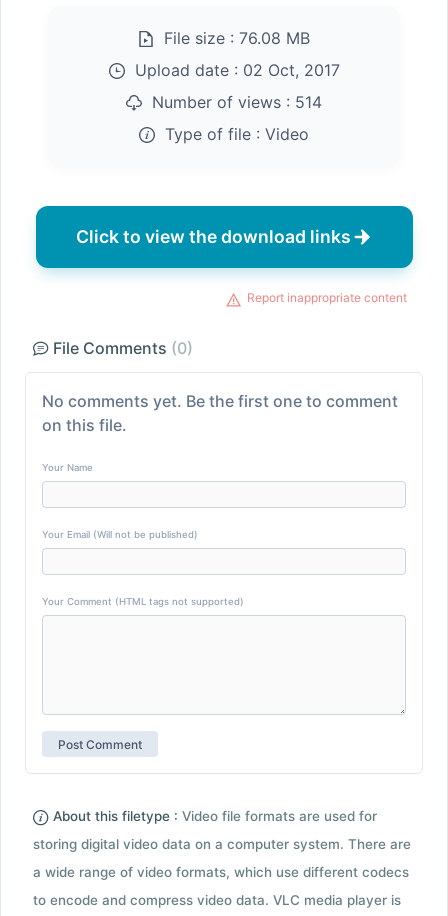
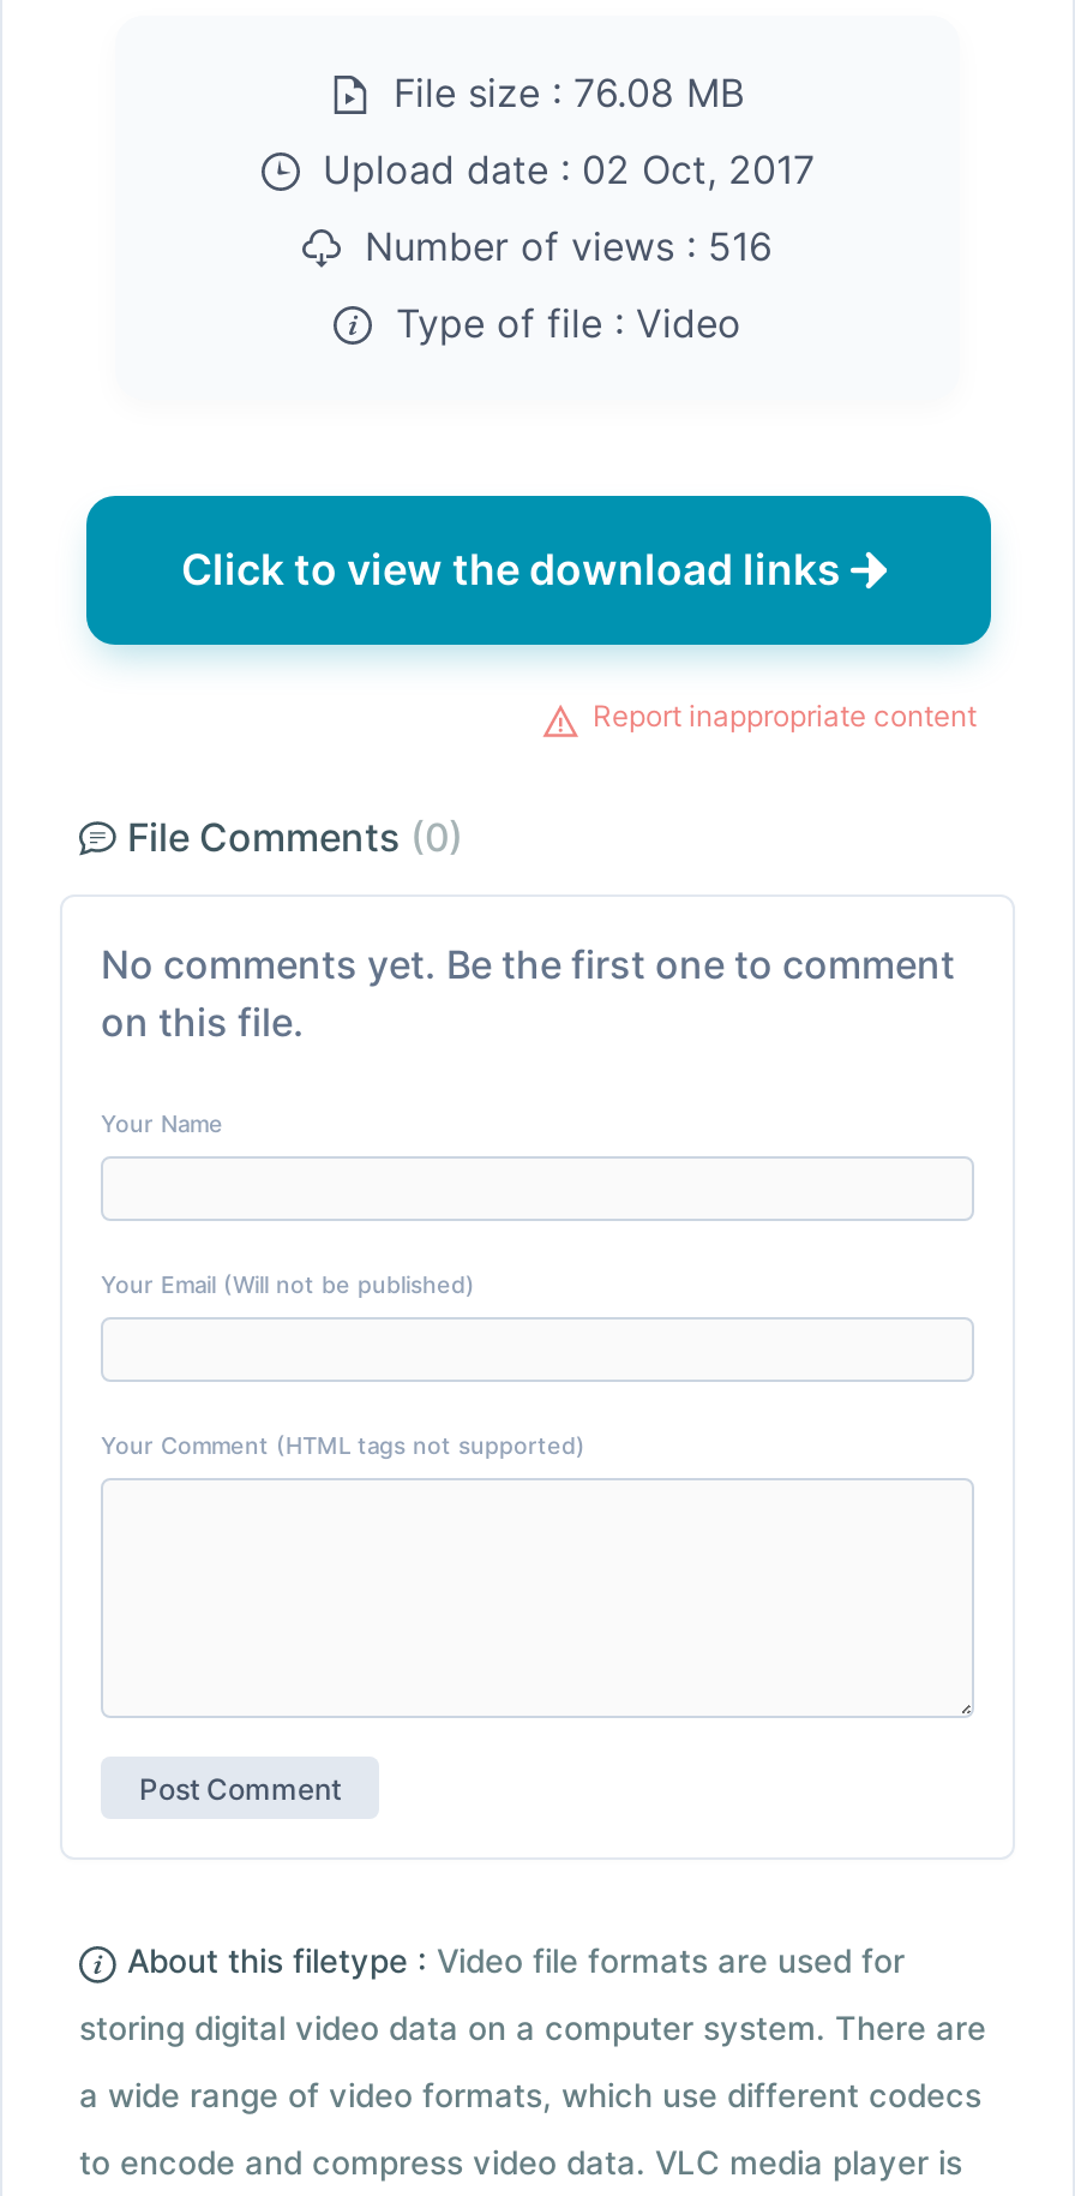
- Number of views : 514
+ Number of views : 516
